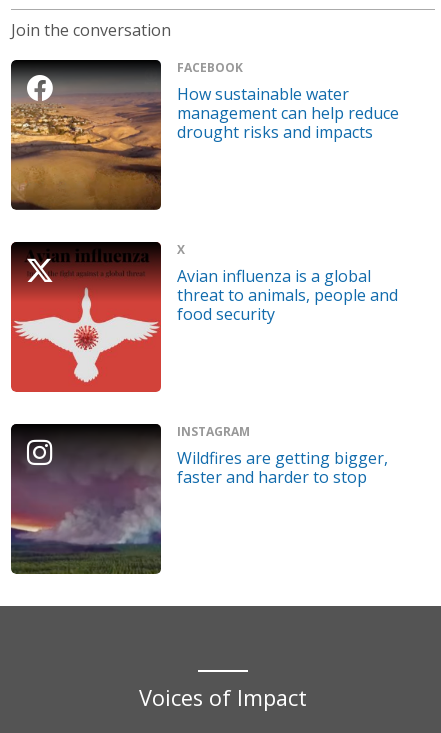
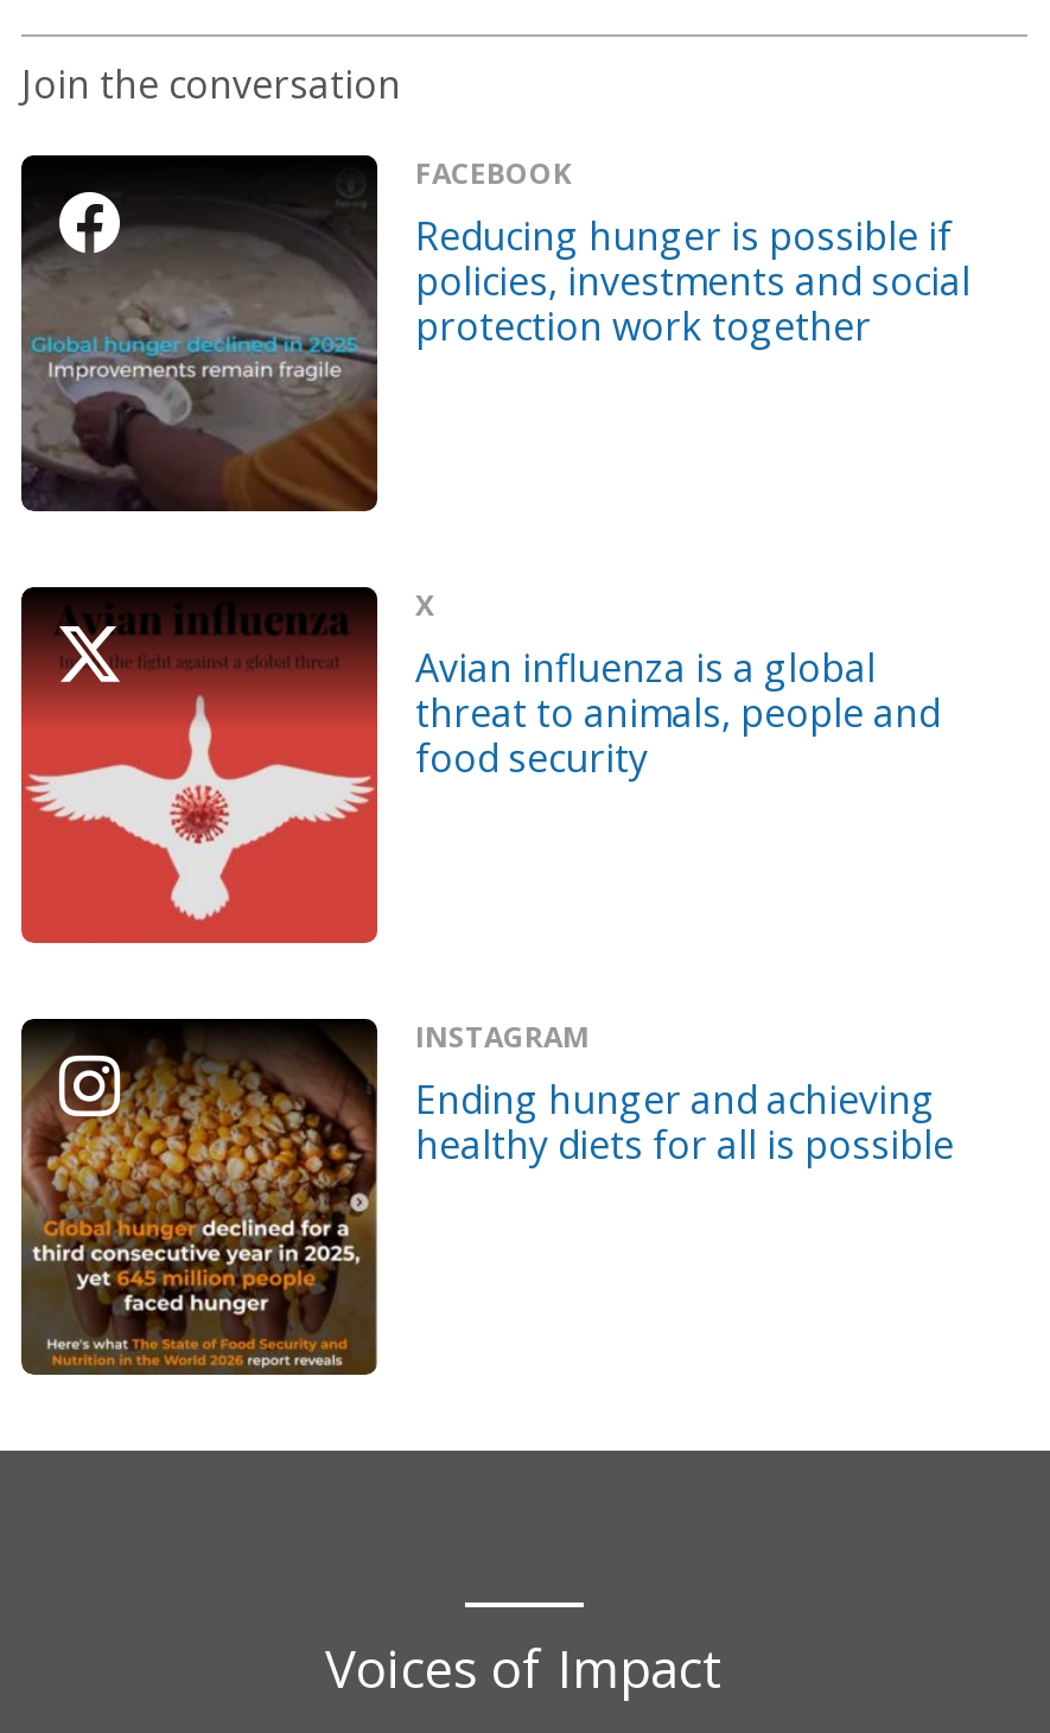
- [image]
- How sustainable water
- management can help reduce
- drought risks and impacts
+ [image]
+ Reducing hunger is possible if
+ policies, investments and social
+ protection work together

- [image]
- Wildfires are getting bigger,
- faster and harder to stop
+ [image]
+ Ending hunger and achieving
+ healthy diets for all is possible
